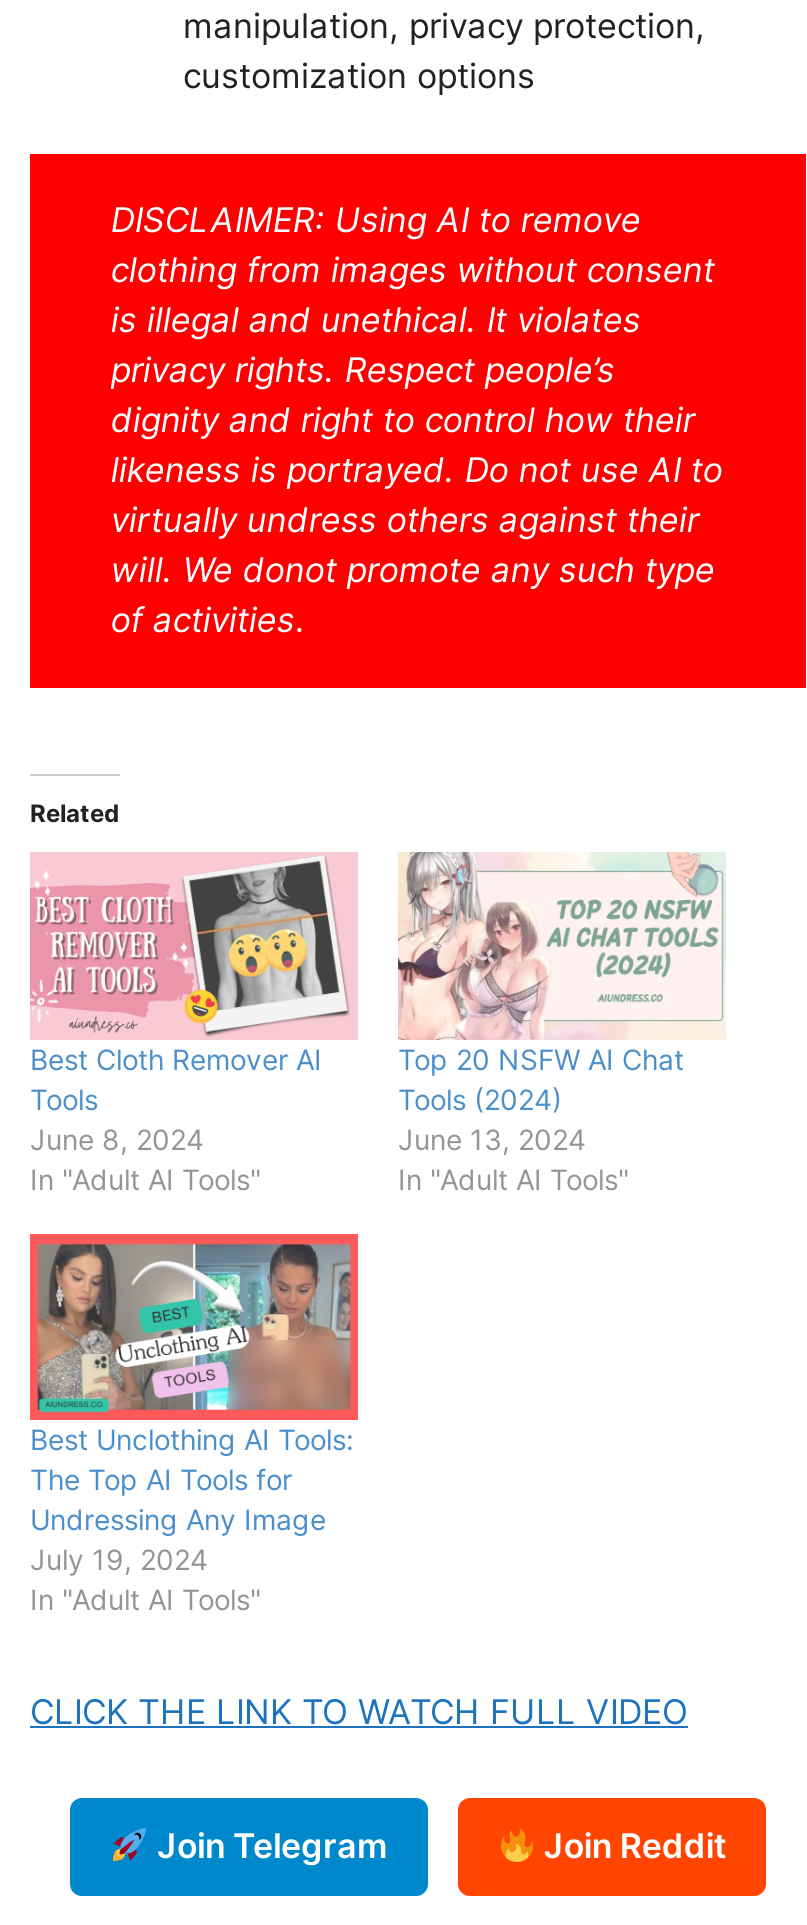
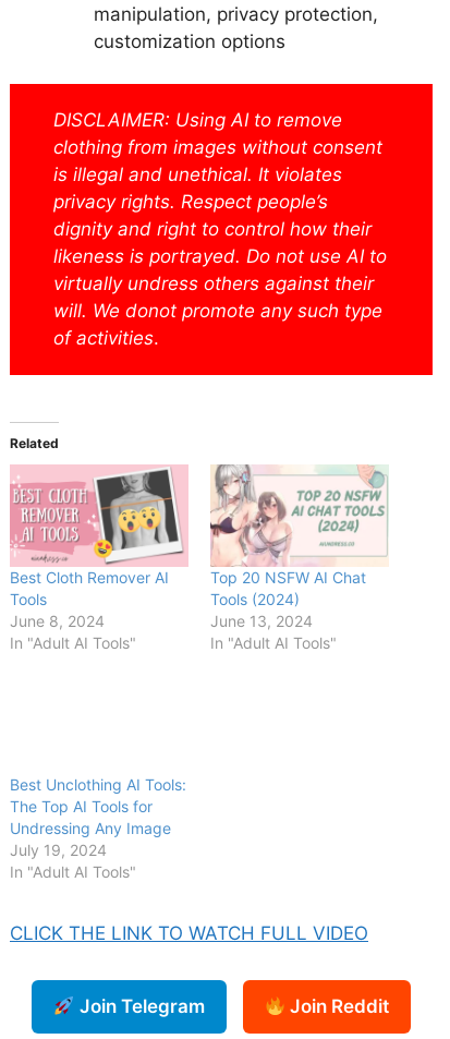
- [image]
